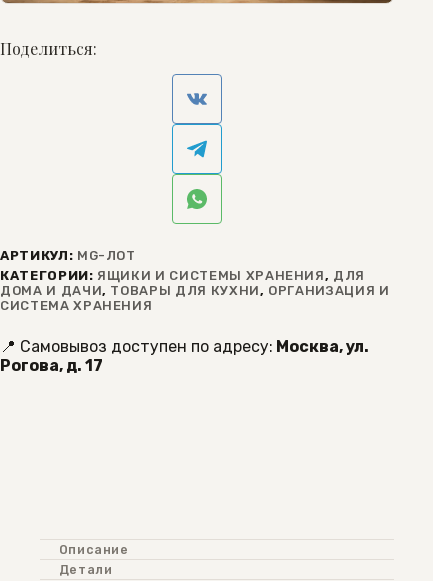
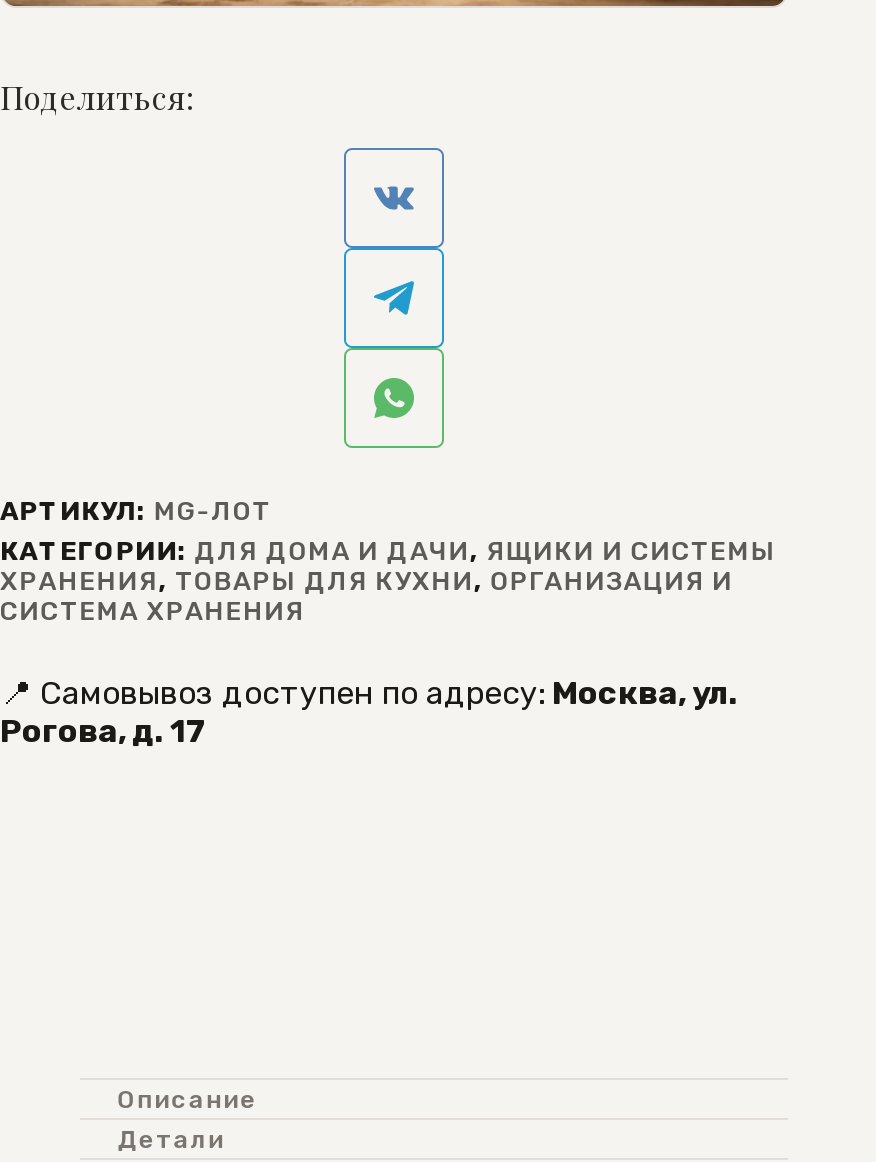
- КАТЕГОРИИ: ЯЩИКИ И СИСТЕМЫ ХРАНЕНИЯ, ДЛЯ
- ДОМА И ДАЧИ, ТОВАРЫ ДЛЯ КУХНИ, ОРГАНИЗАЦИЯ И
+ КАТЕГОРИИ: ДЛЯ ДОМА И ДАЧИ, ЯЩИКИ И СИСТЕМЫ
+ ХРАНЕНИЯ, ТОВАРЫ ДЛЯ КУХНИ, ОРГАНИЗАЦИЯ И
